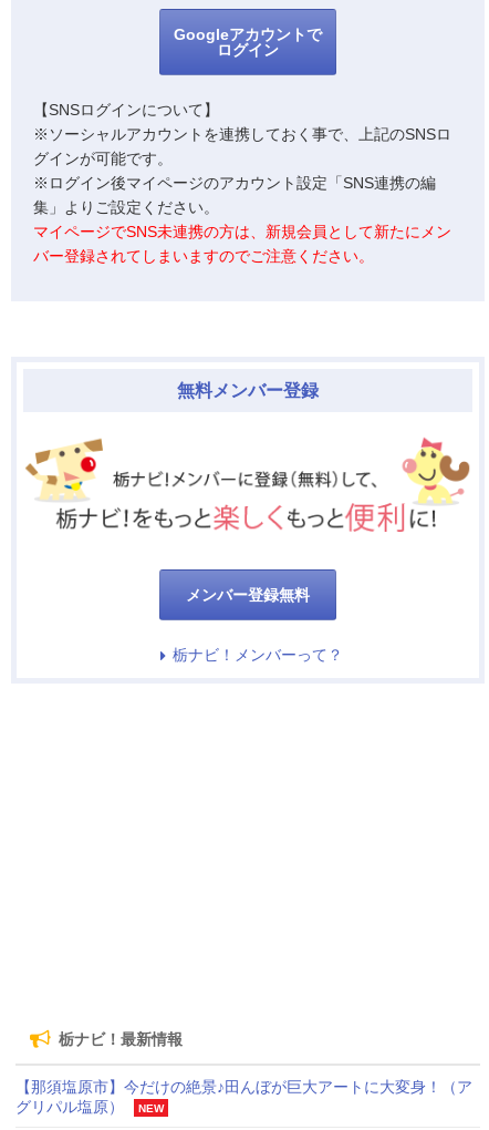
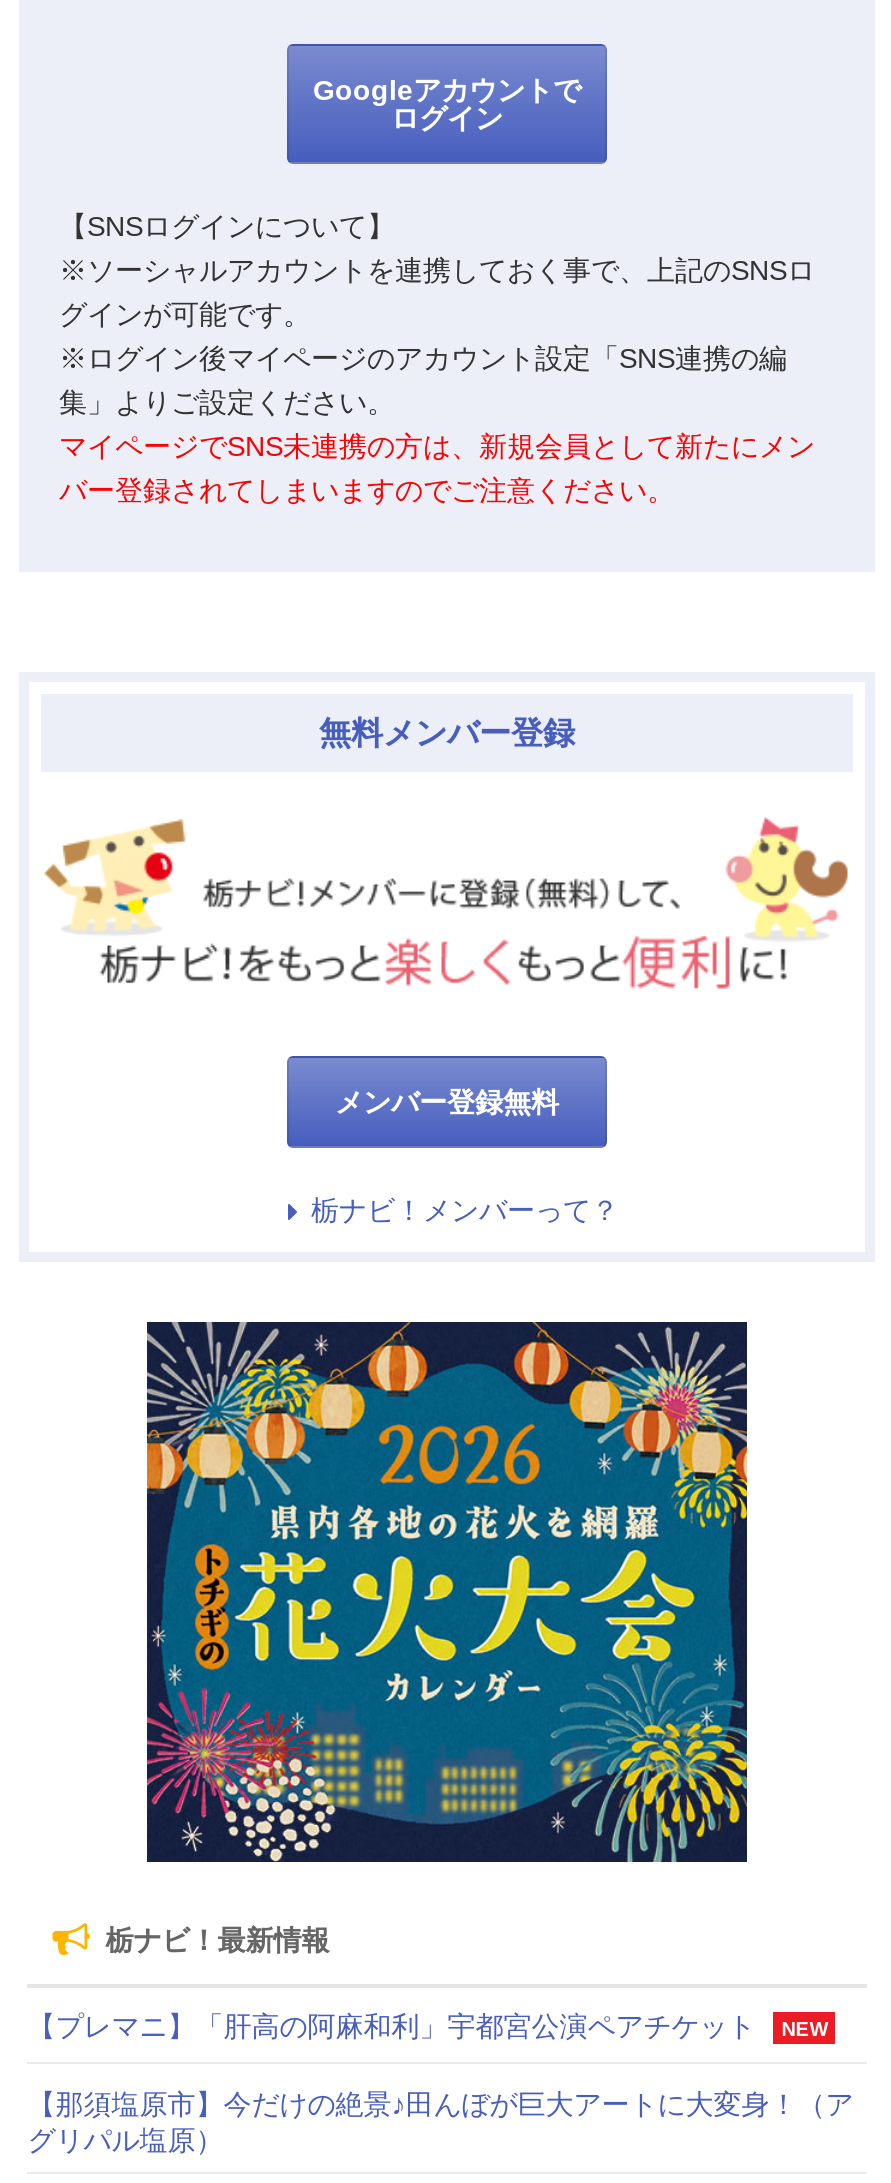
+ [image]

+ 【プレマニ】「肝高の阿麻和利」宇都宮公演ペアチケット
+ NEW

- NEW
